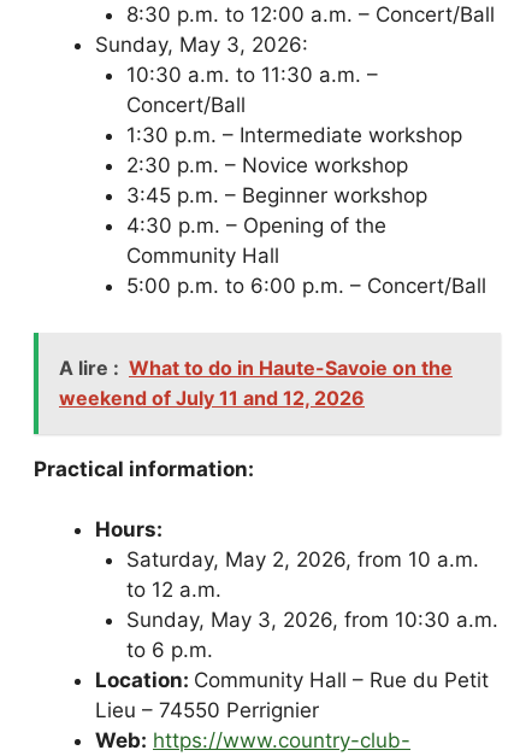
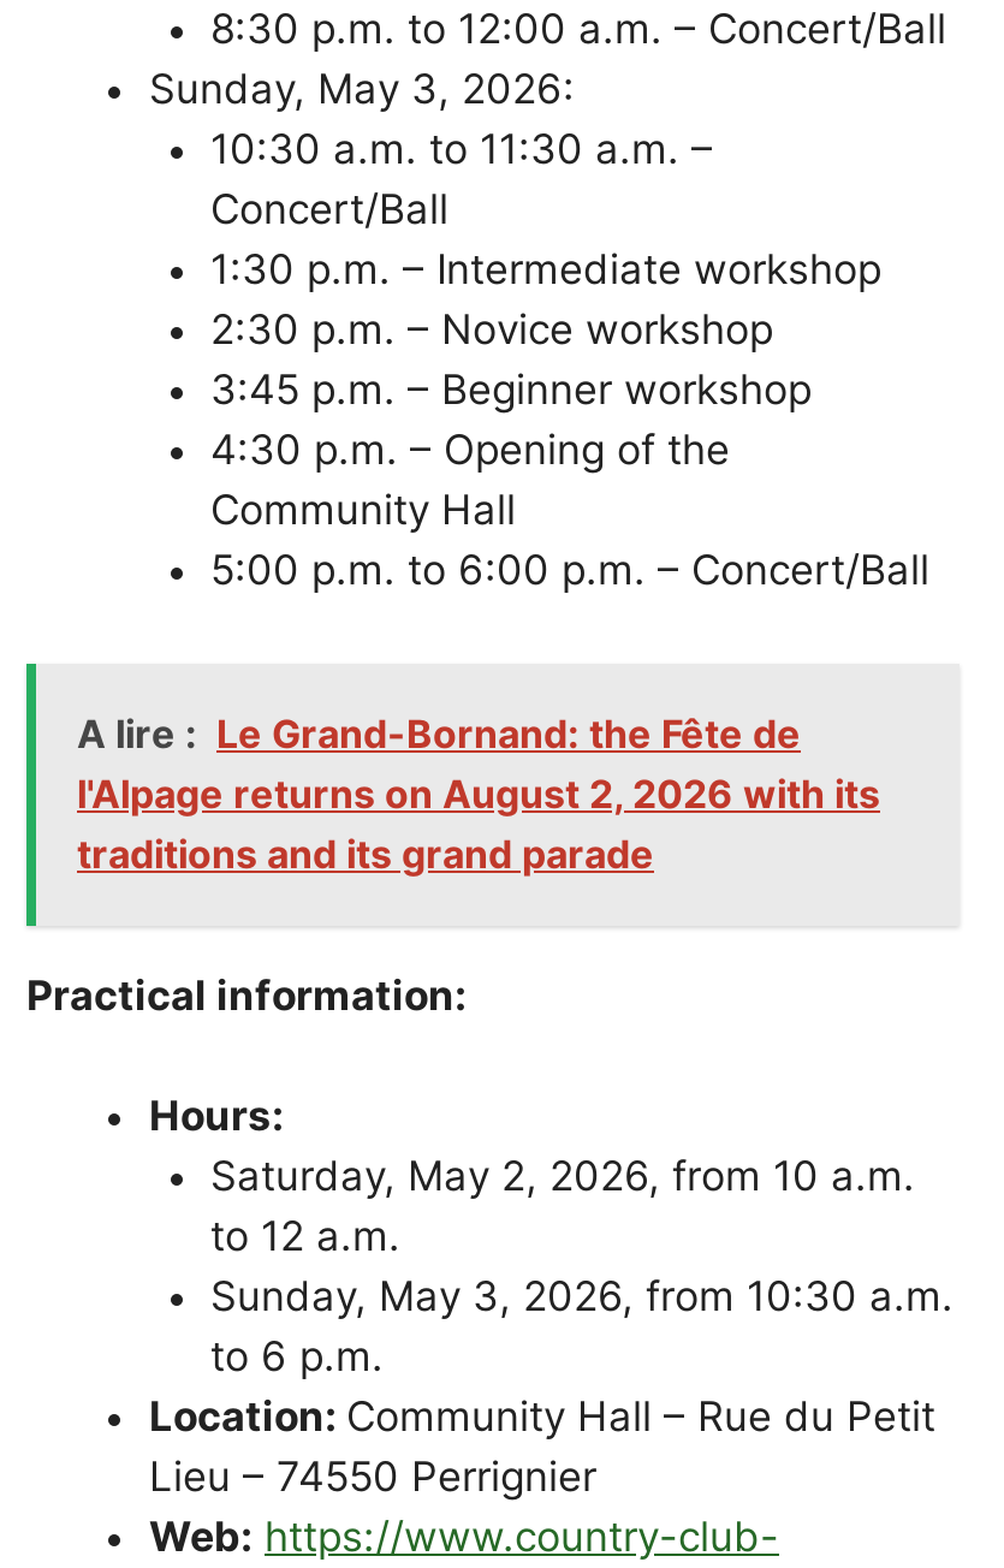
- A lire : What to do in Haute-Savoie on the
- weekend of July 11 and 12, 2026
+ A lire : Le Grand-Bornand: the Fête de
+ l'Alpage returns on August 2, 2026 with its
+ traditions and its grand parade
